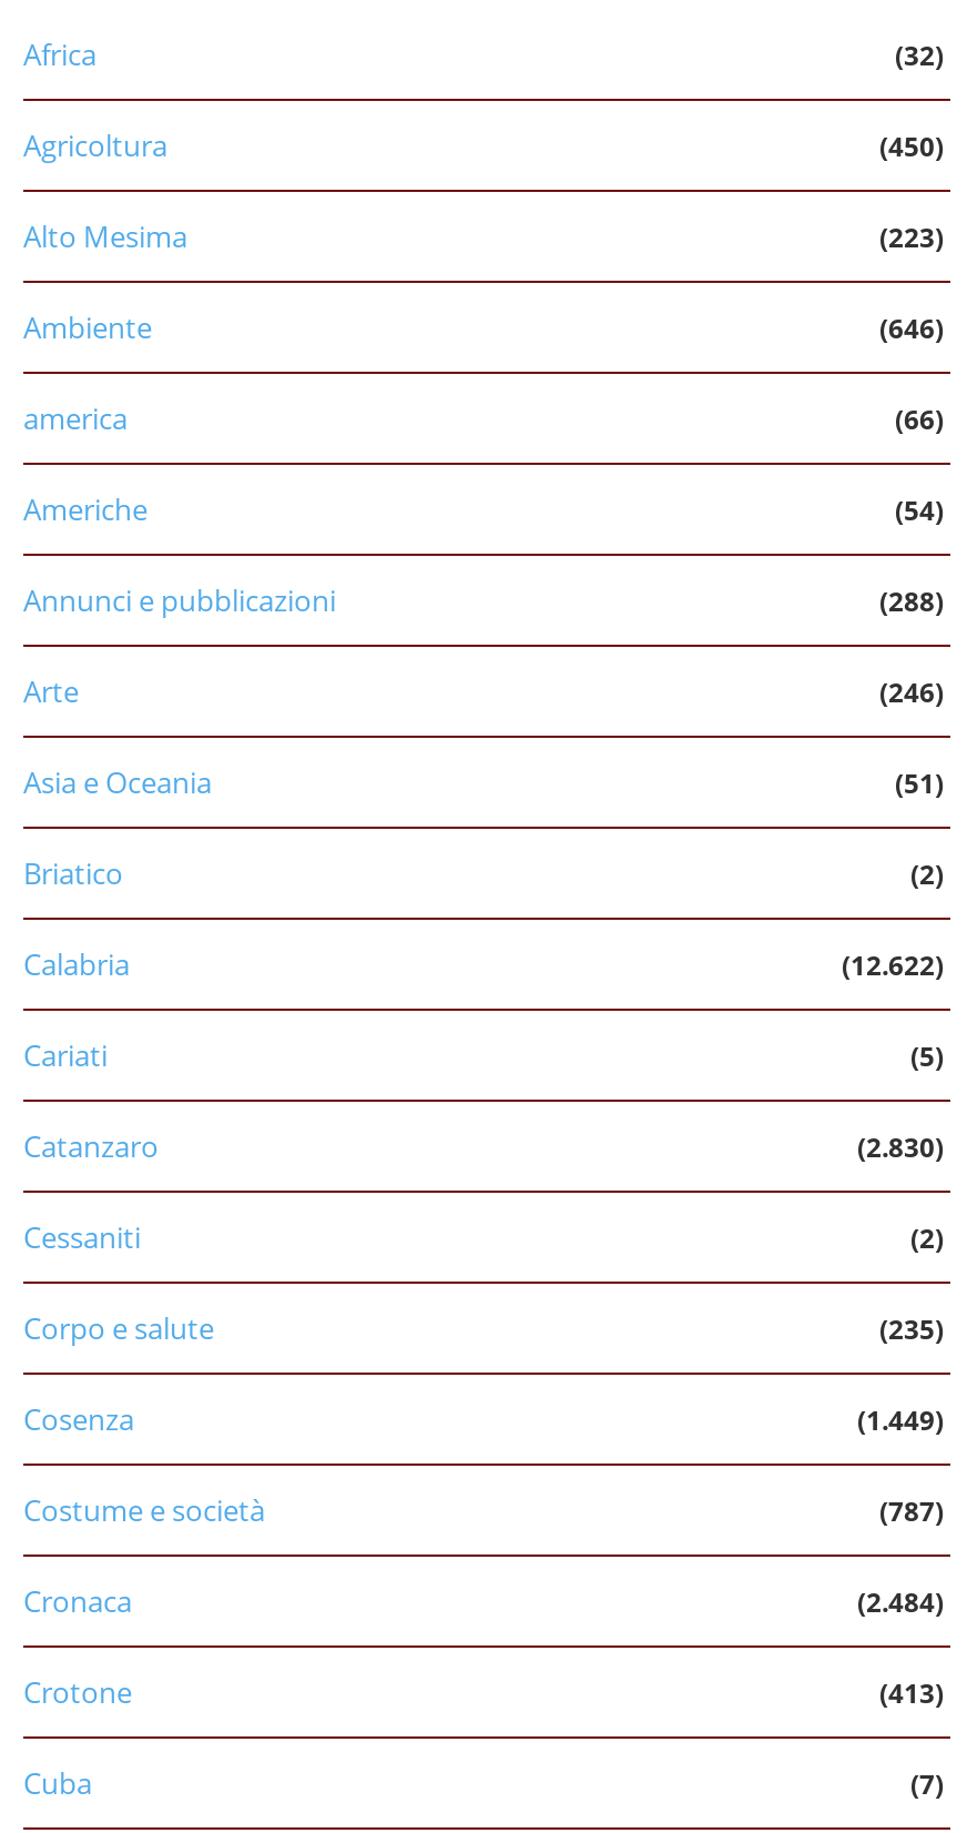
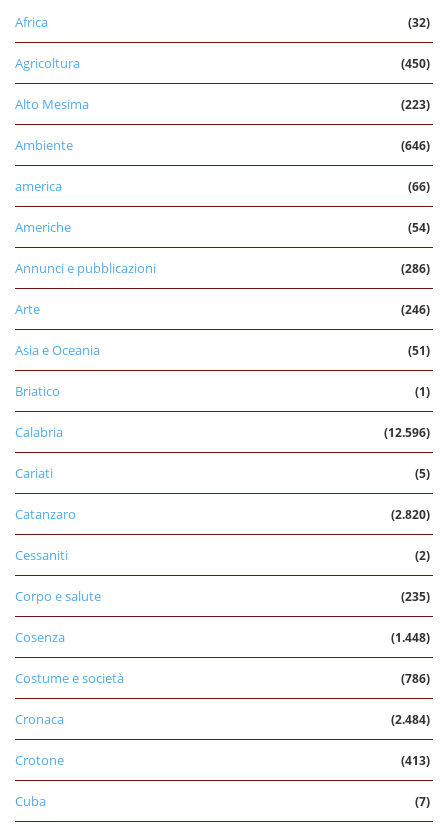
- (288)
+ (286)

- (2)
+ (1)

- (12.622)
+ (12.596)

- (2.830)
+ (2.820)

- (1.449)
+ (1.448)

- (787)
+ (786)
